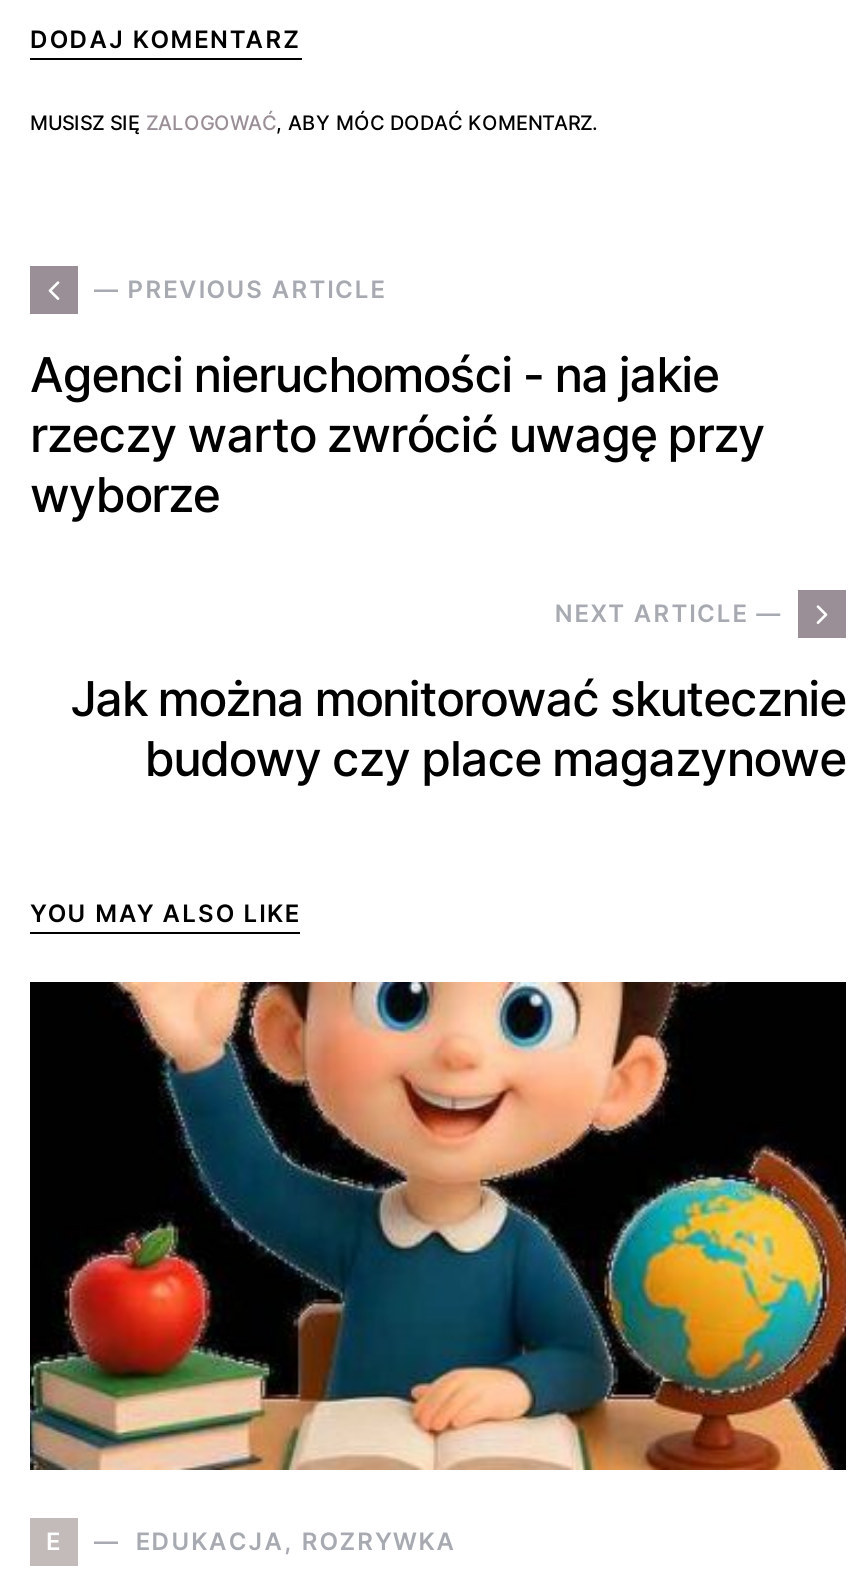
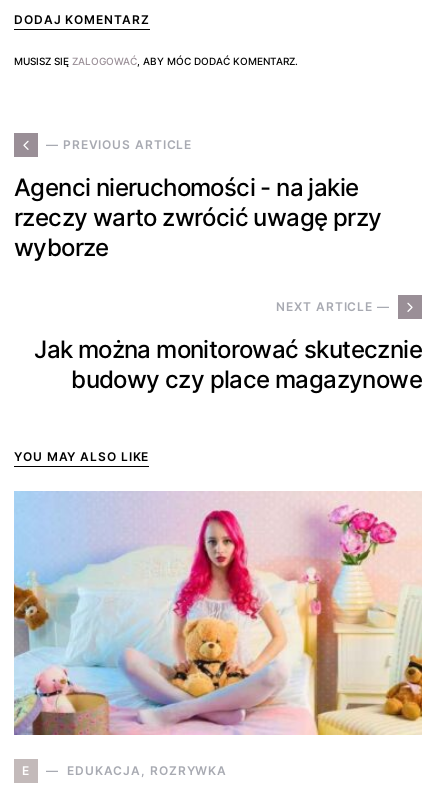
- [image]
+ [image]
